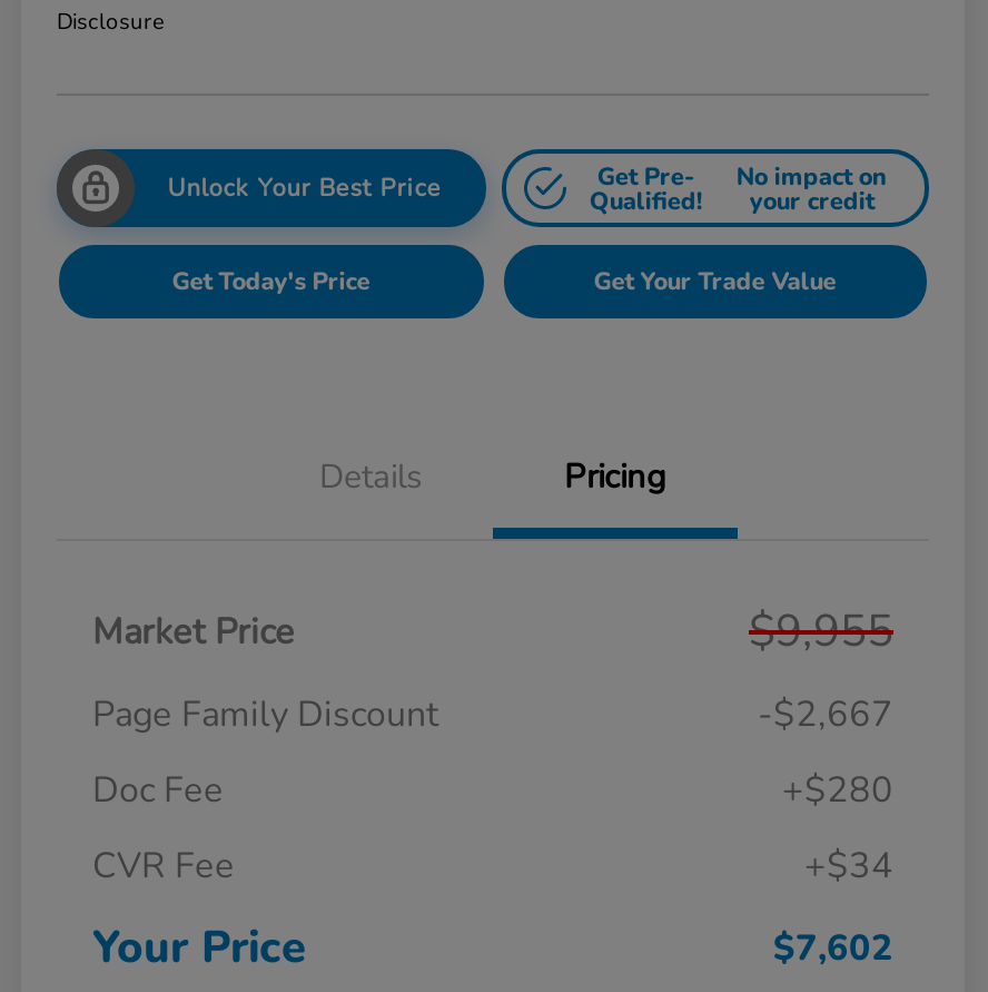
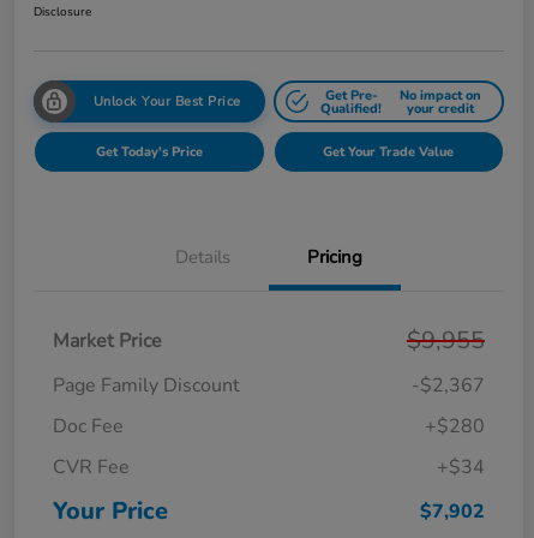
- -$2,667
+ -$2,367

- $7,602
+ $7,902
